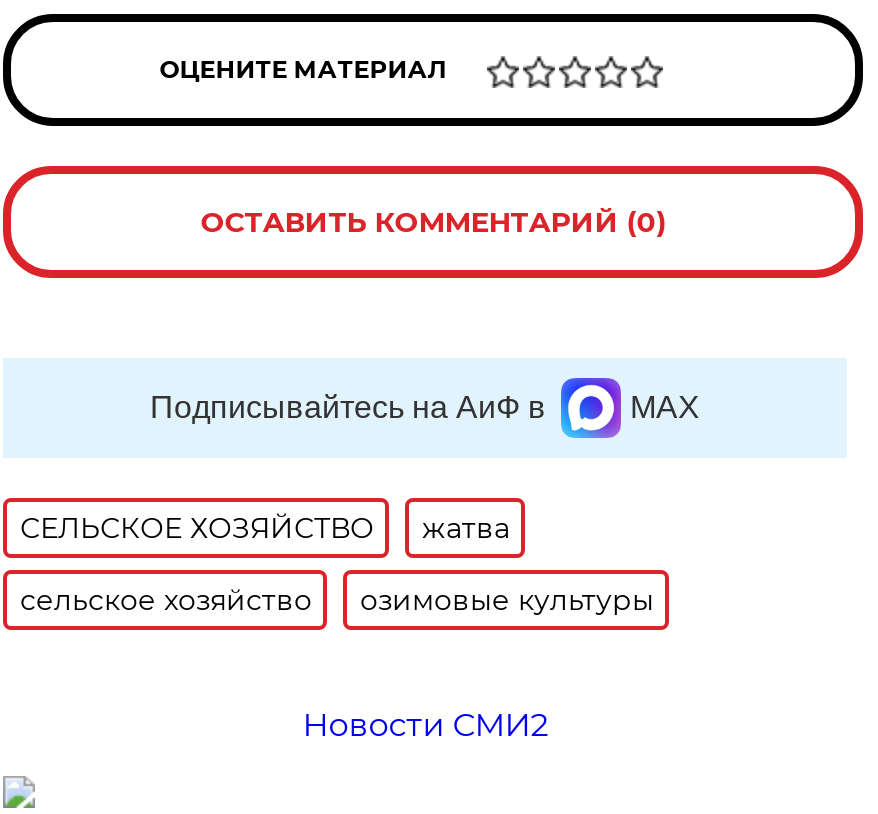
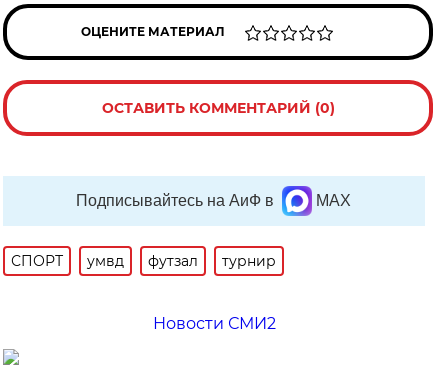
- СЕЛЬСКОЕ ХОЗЯЙСТВО
- жатва
- сельское хозяйство
- озимовые культуры
+ СПОРТ
+ умвд
+ футзал
+ турнир
